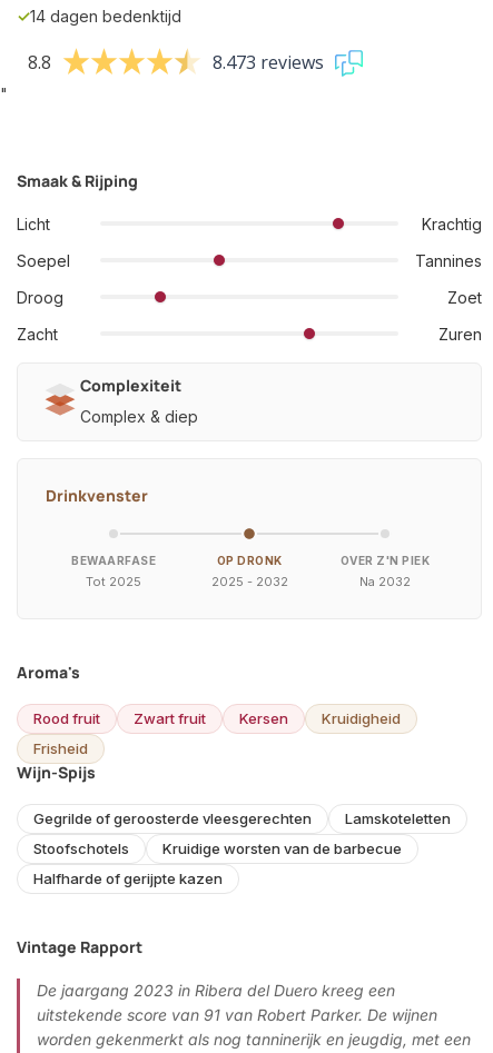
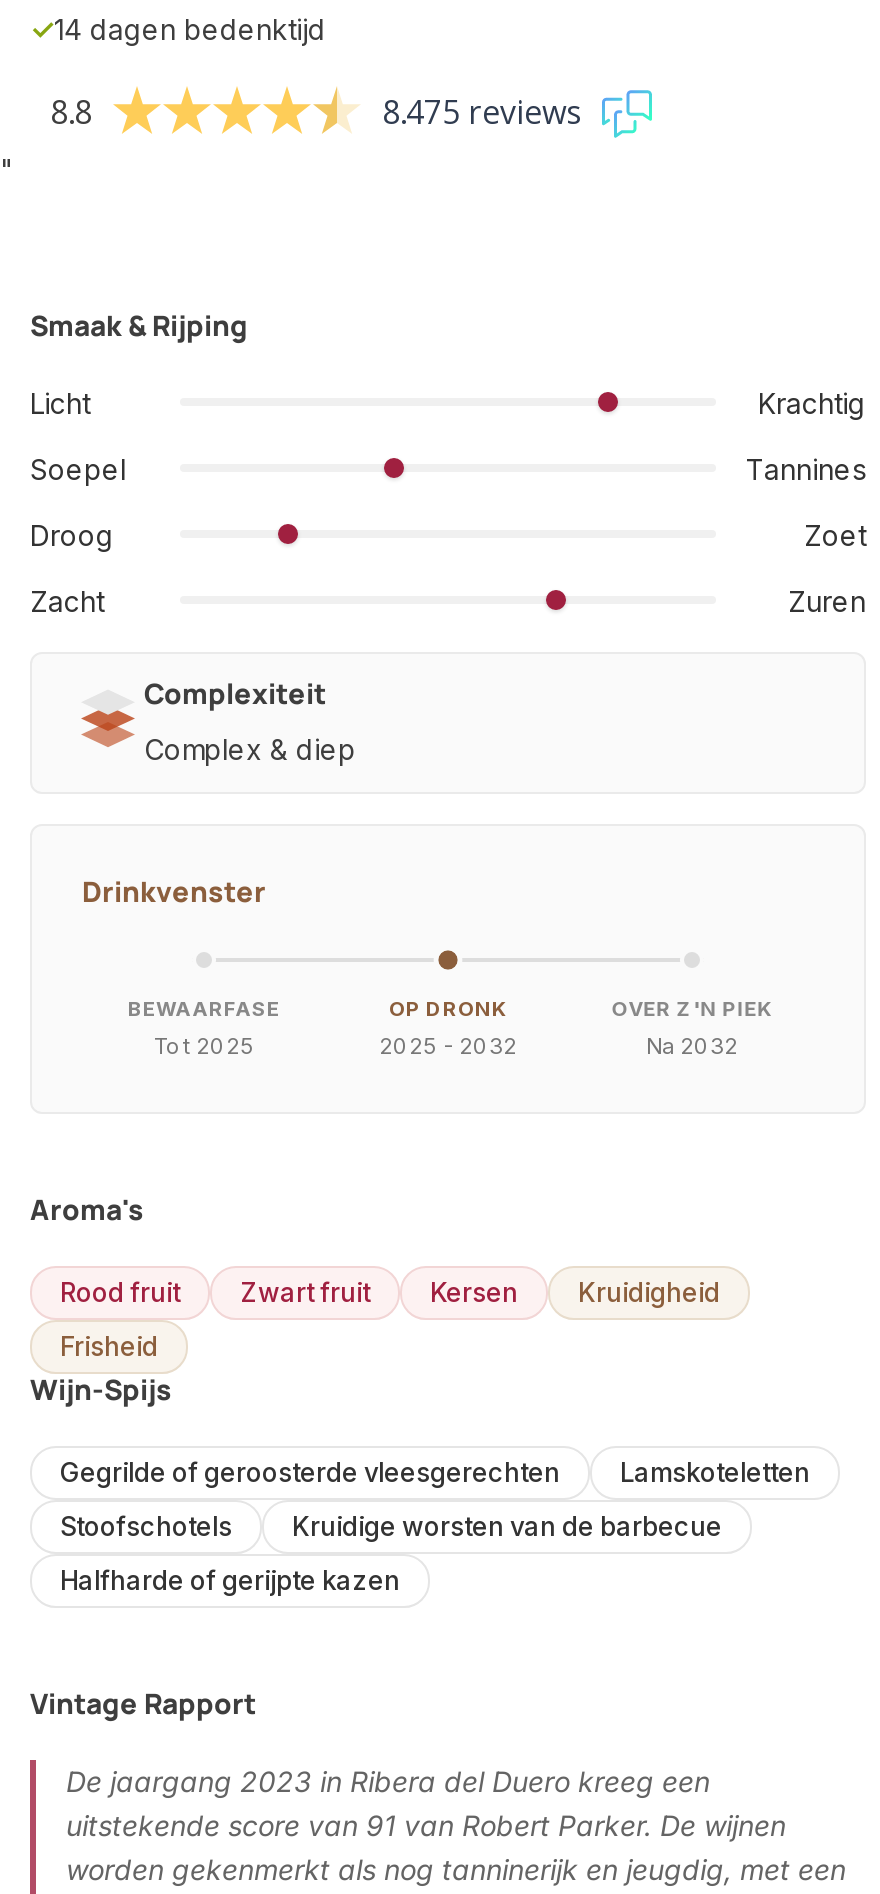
- 8.473 reviews
+ 8.475 reviews
